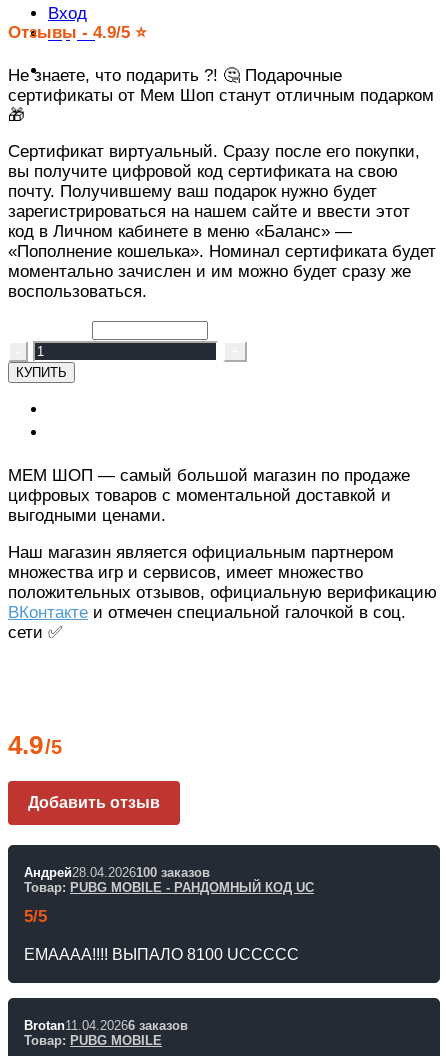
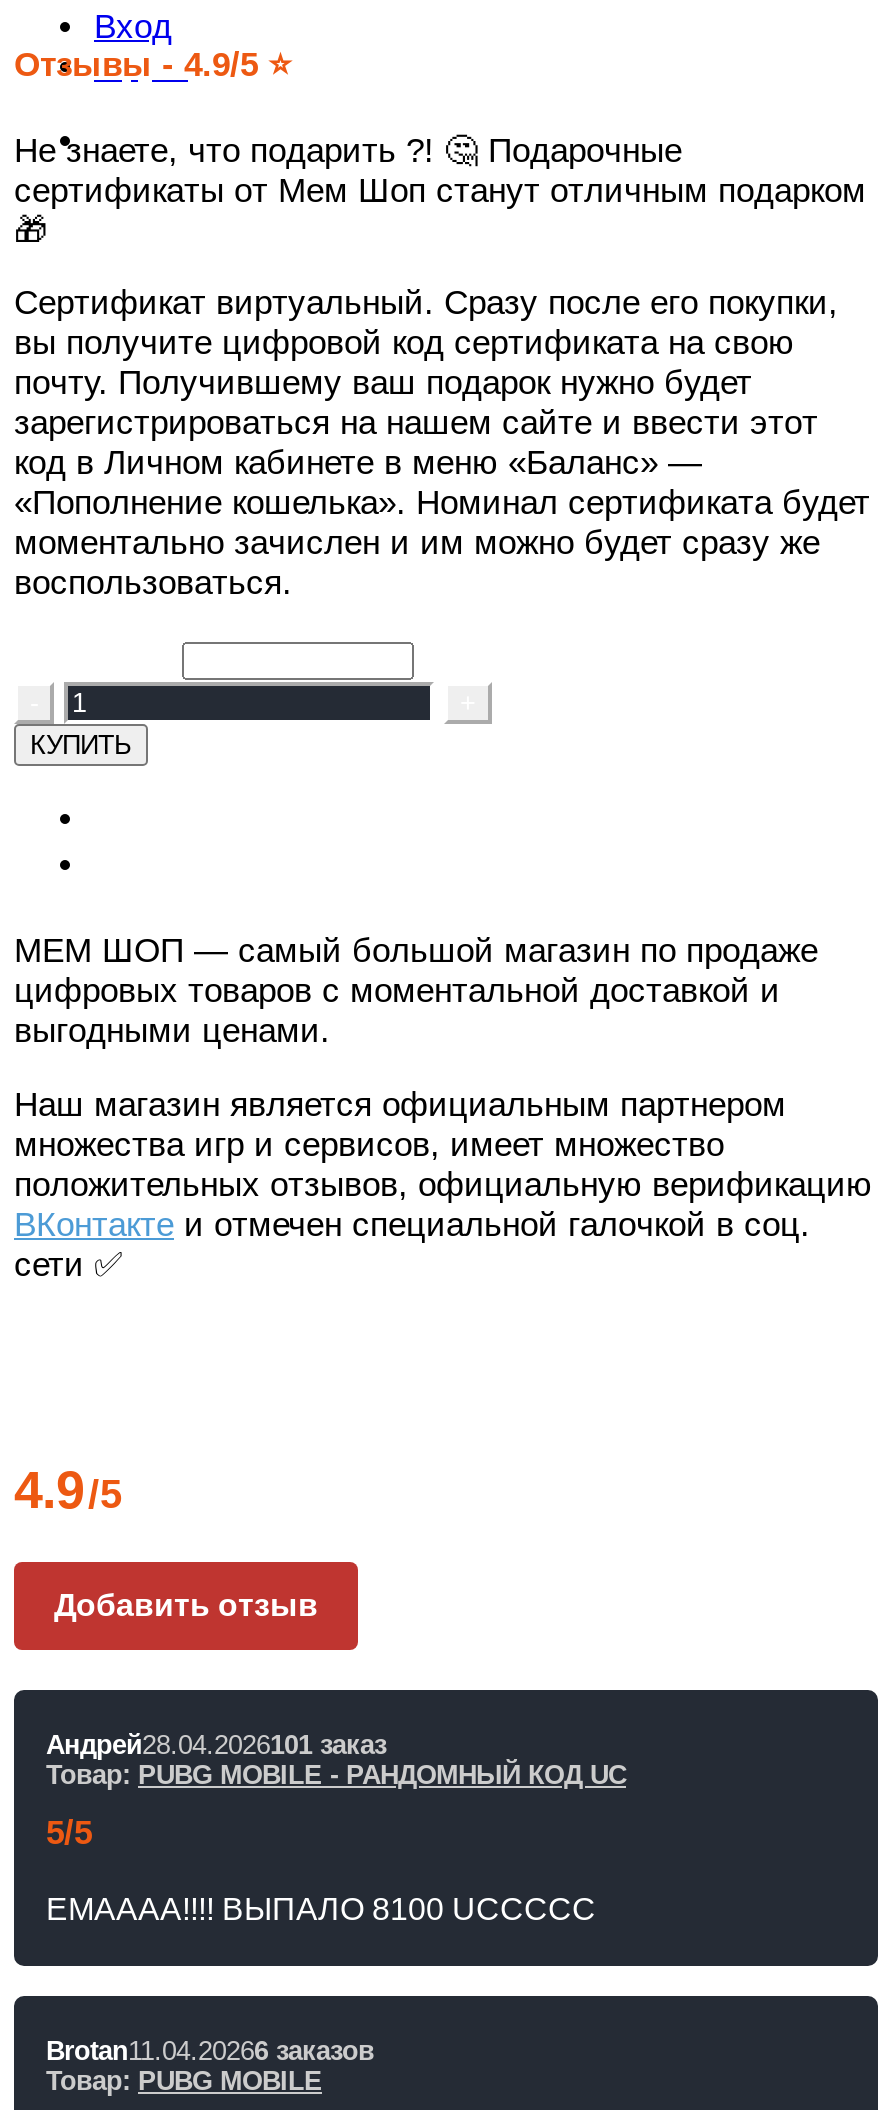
- Андрей28.04.2026100 заказов
+ Андрей28.04.2026101 заказ
